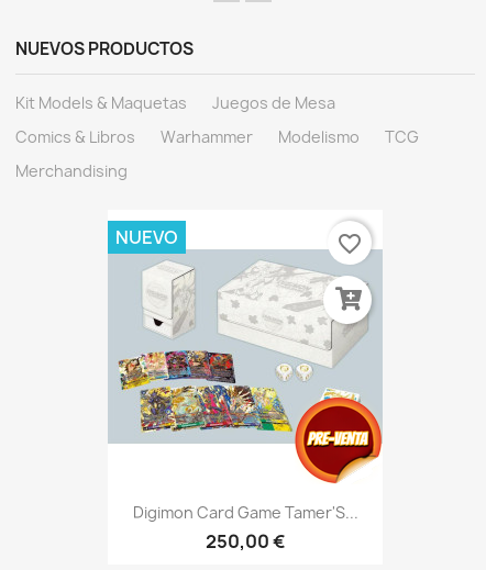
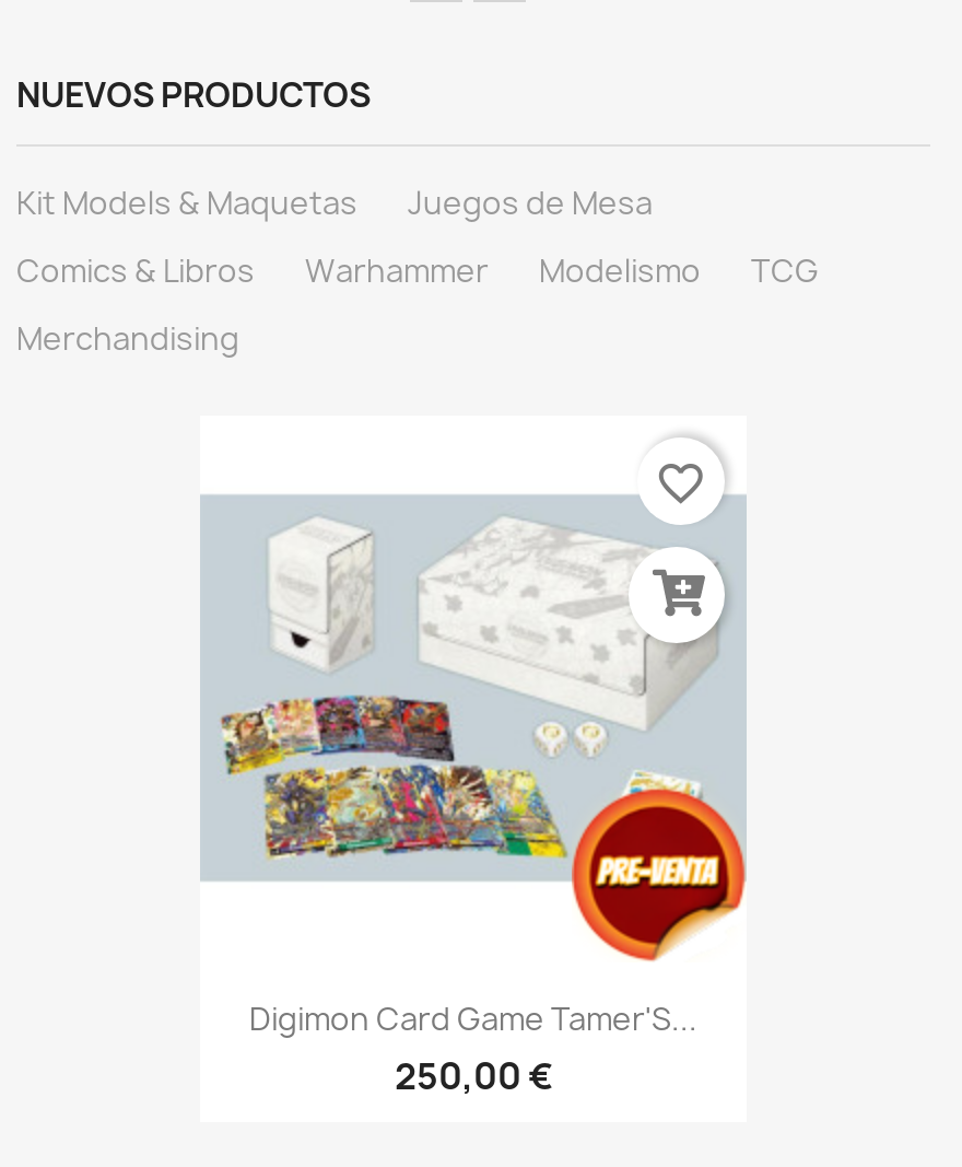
- NUEVO
